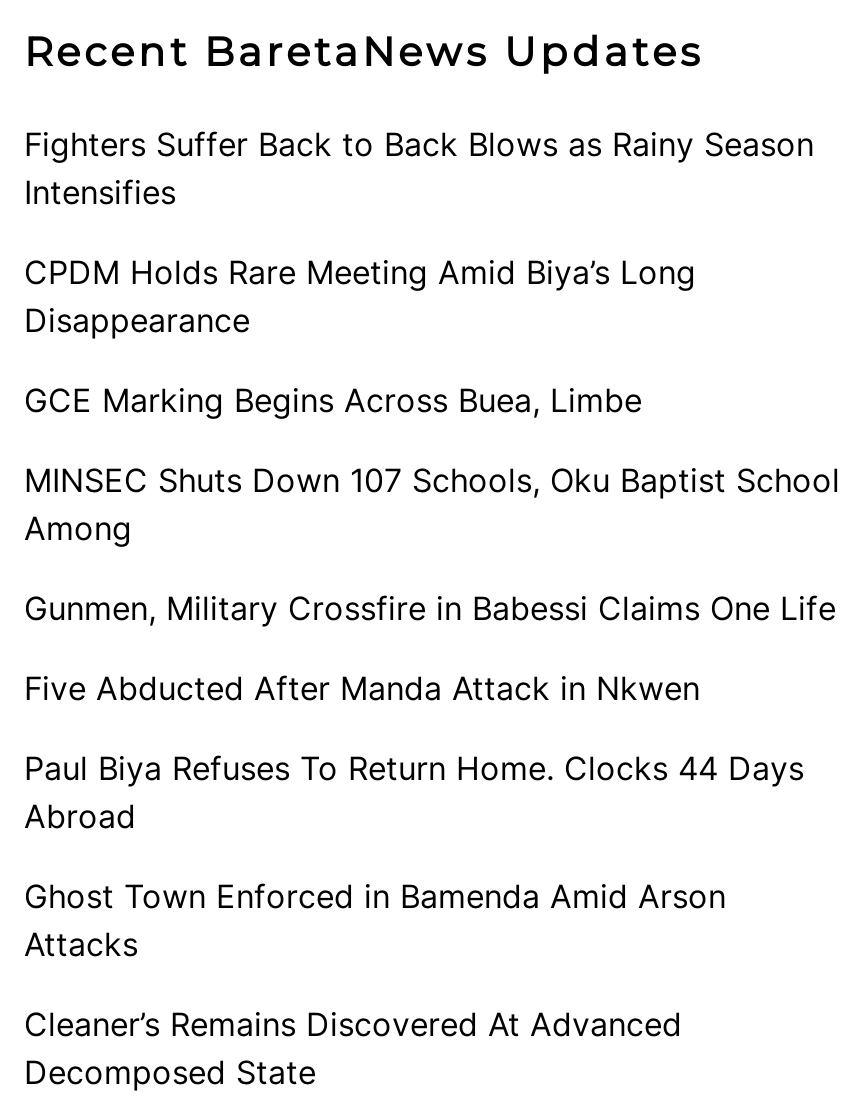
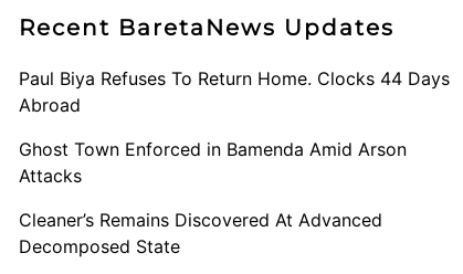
- Fighters Suffer Back to Back Blows as Rainy Season
- Intensifies
- CPDM Holds Rare Meeting Amid Biya’s Long
- Disappearance
- GCE Marking Begins Across Buea, Limbe
- MINSEC Shuts Down 107 Schools, Oku Baptist School
- Among
- Gunmen, Military Crossfire in Babessi Claims One Life
- Five Abducted After Manda Attack in Nkwen
